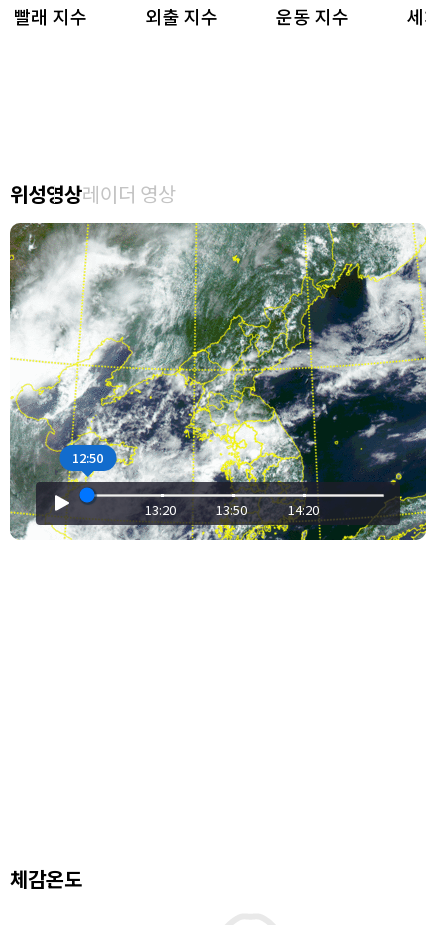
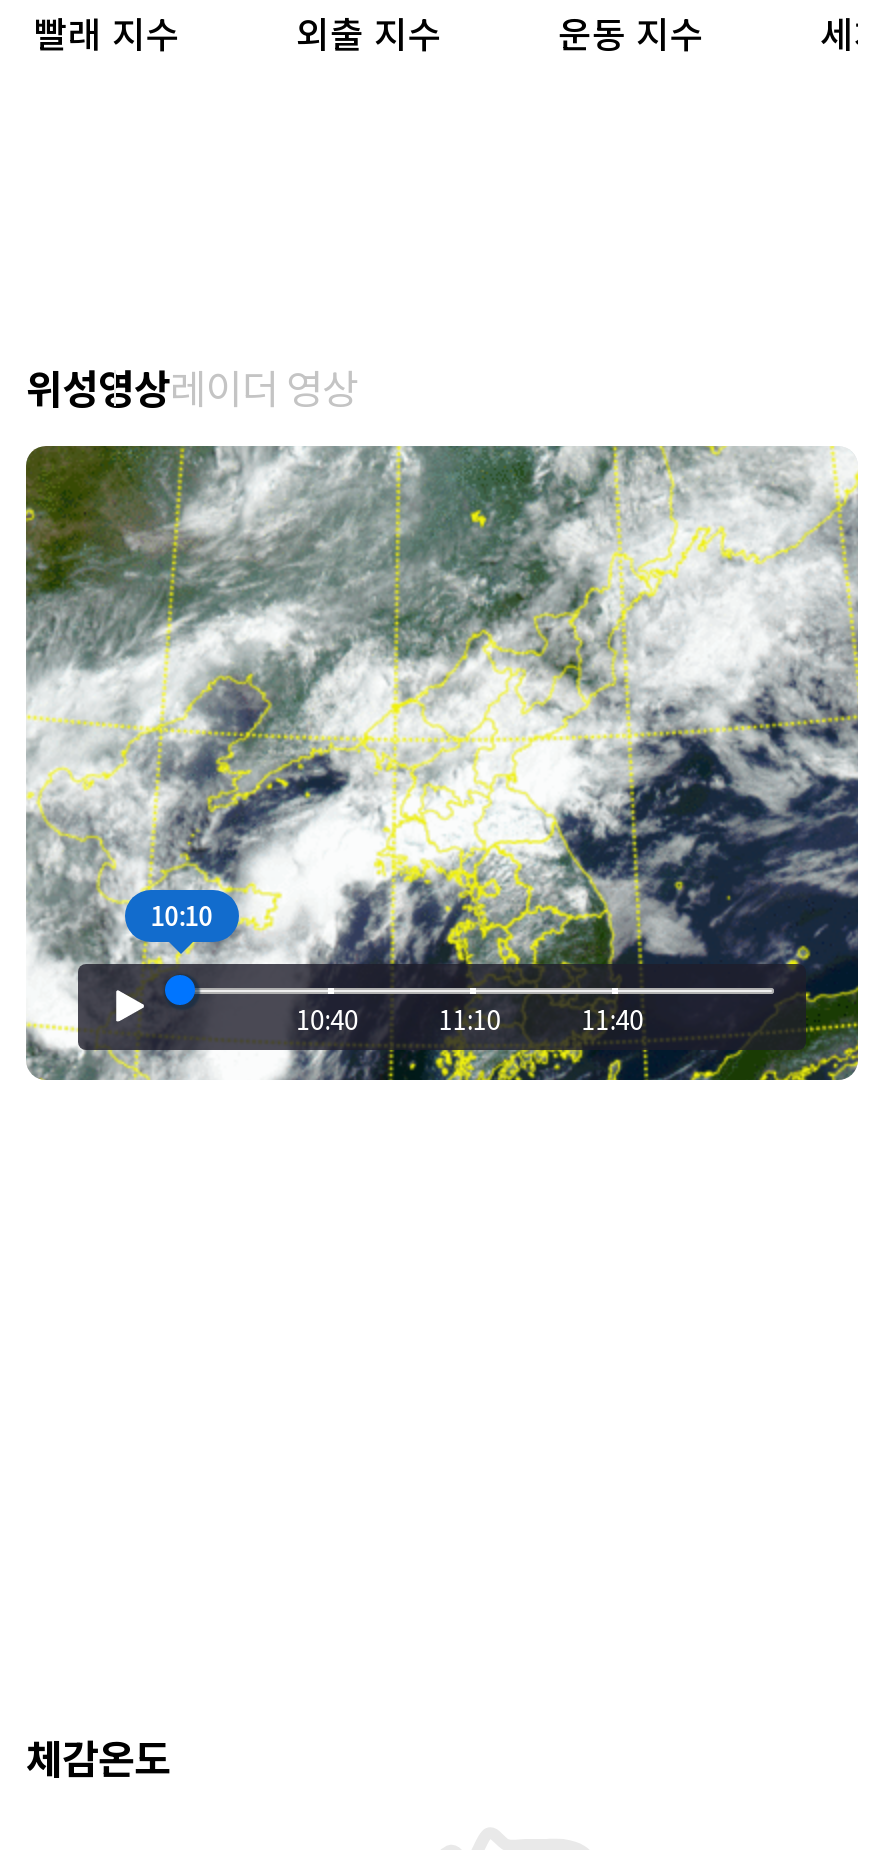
- [image]
- 12:50
+ [image]
+ 10:10

- 13:20
+ 10:40

- 13:50
+ 11:10

- 14:20
+ 11:40
